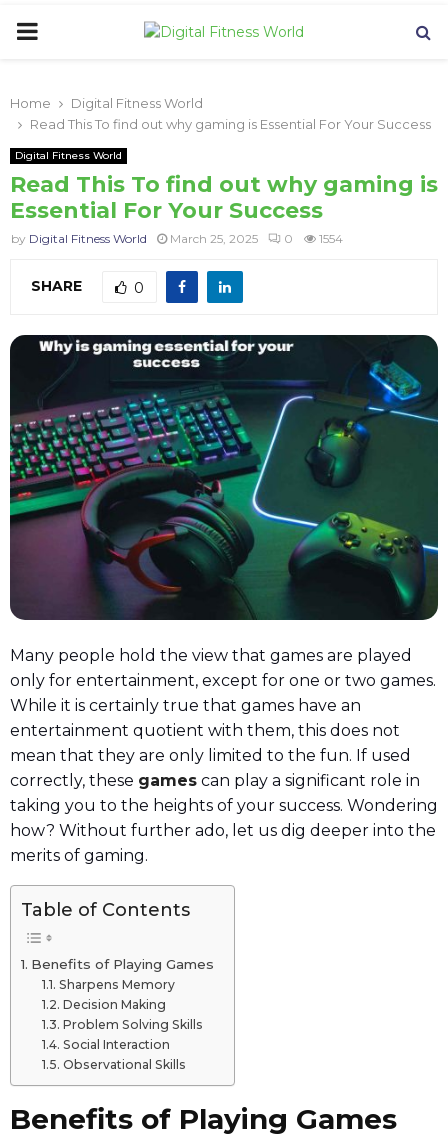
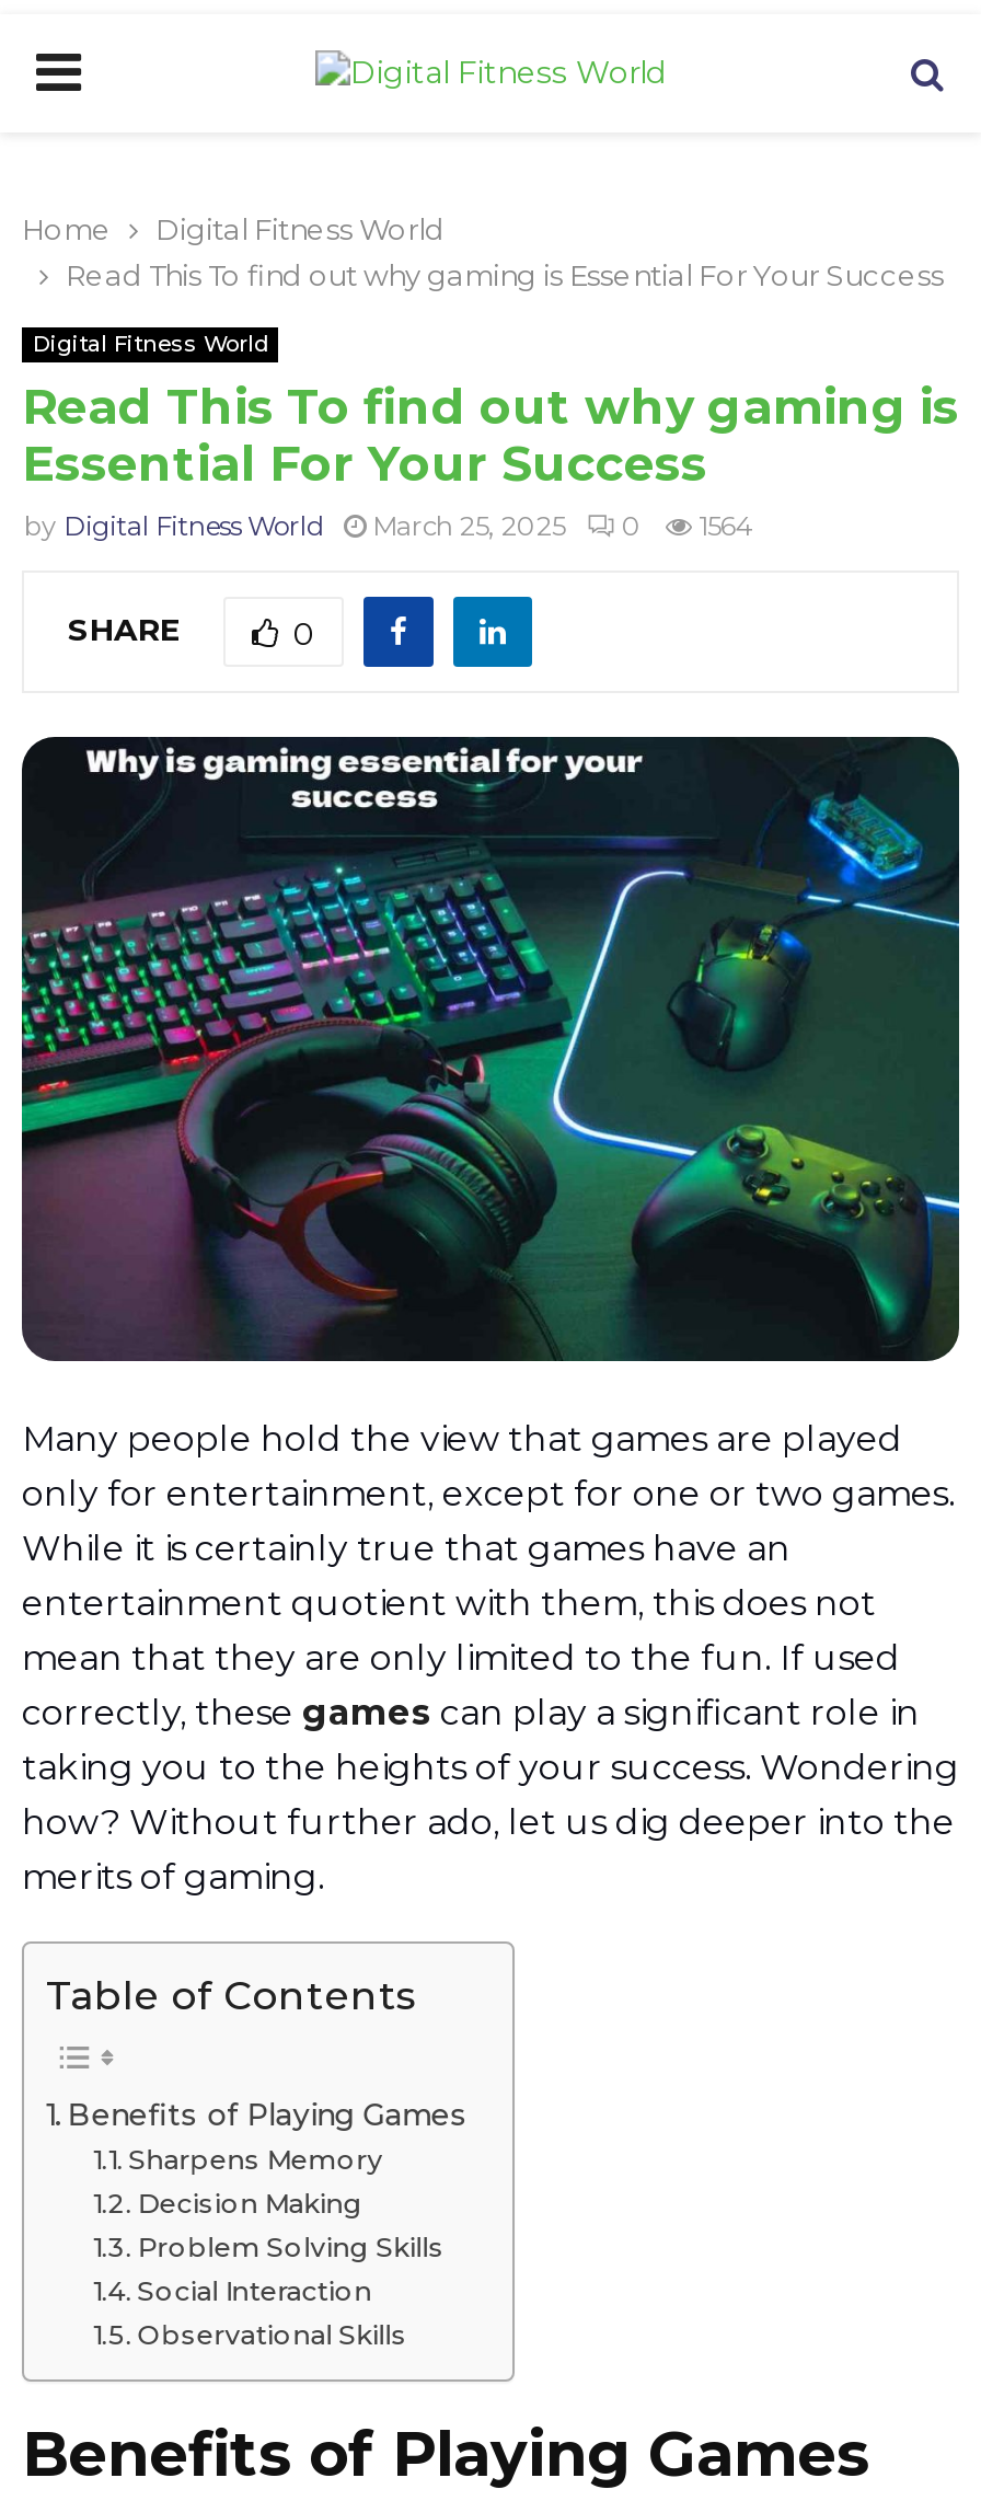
- 1554
+ 1564
